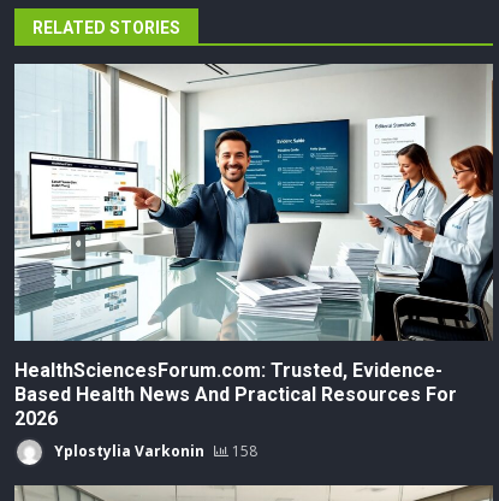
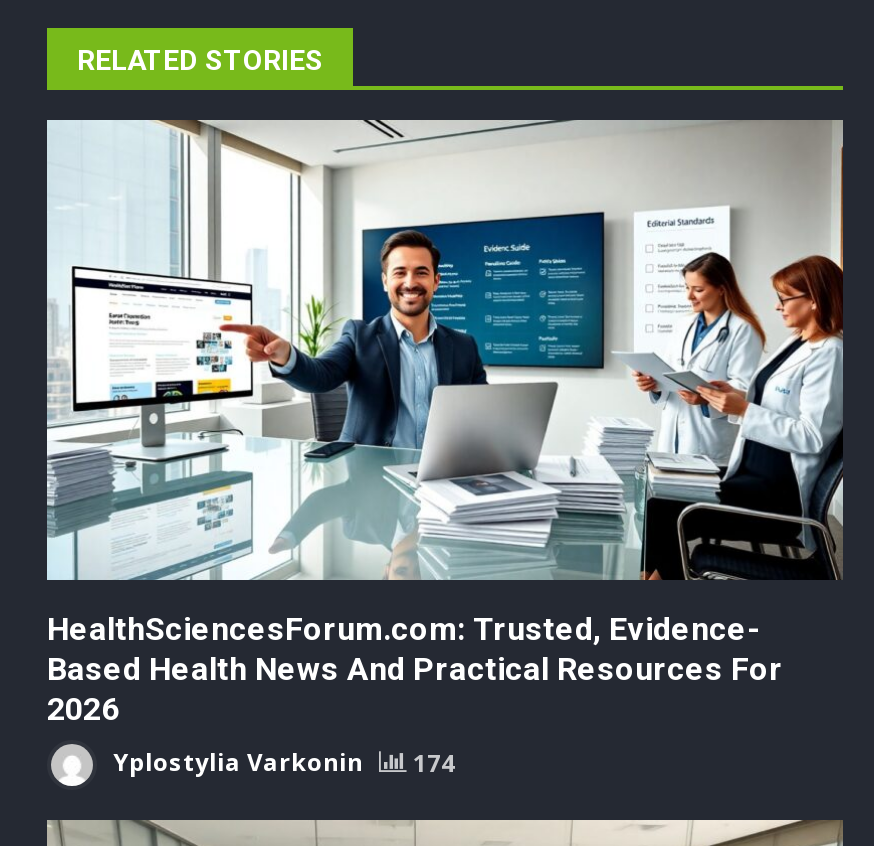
- Yplostylia Varkonin 158
+ Yplostylia Varkonin 174
